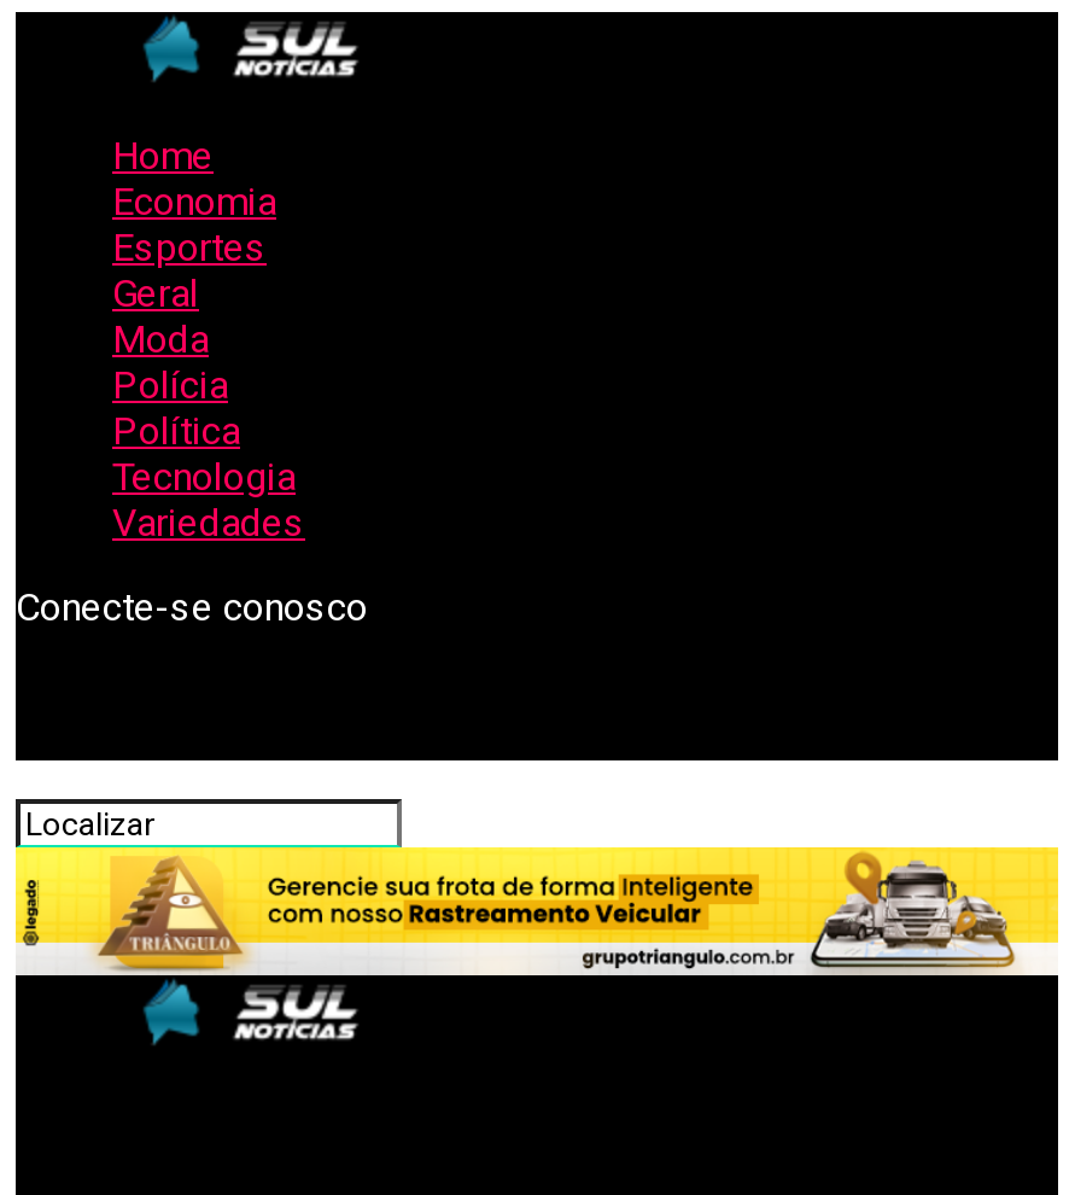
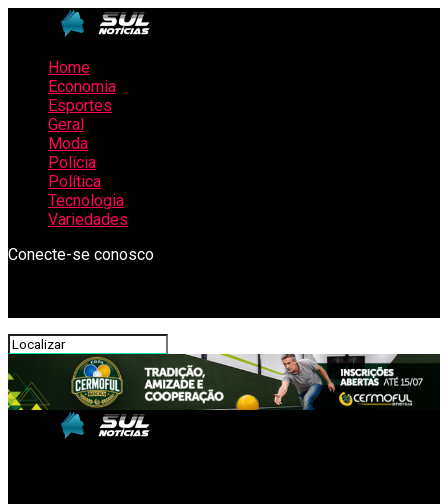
- [image]
+ [image]
